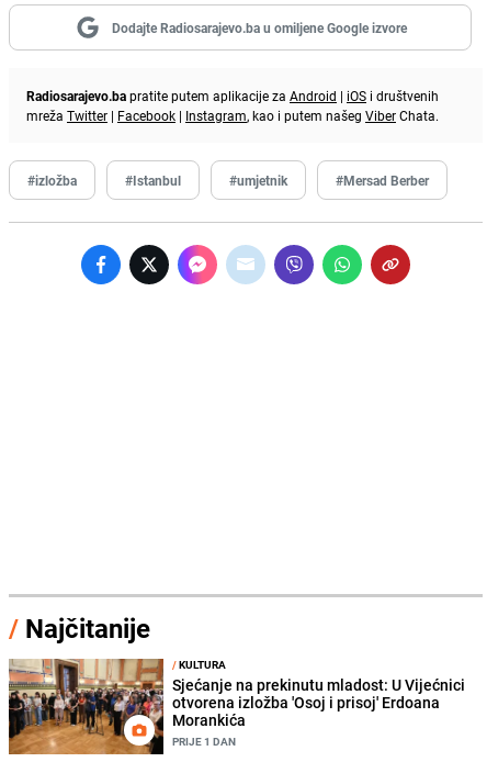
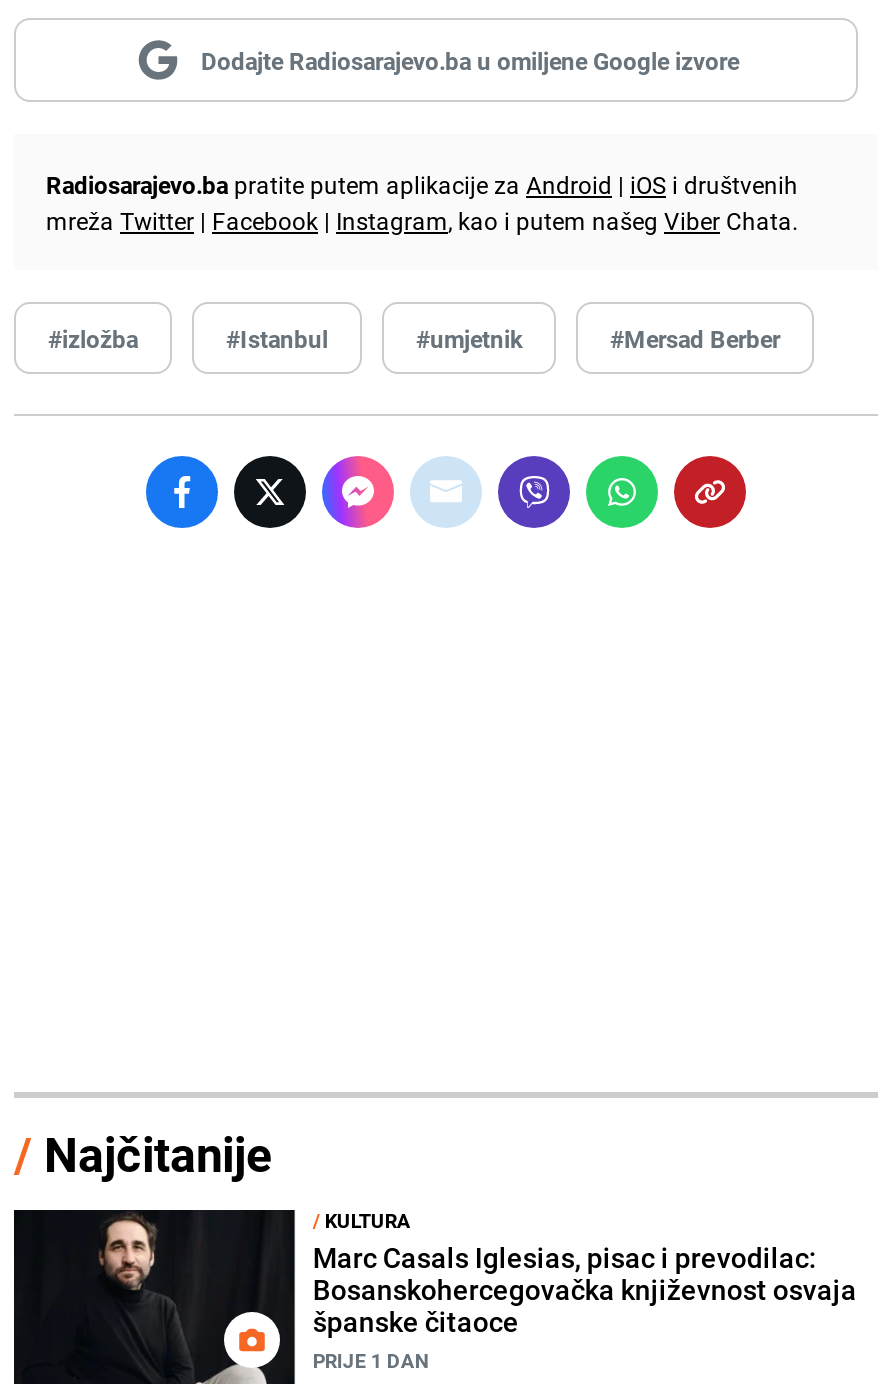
- [image]
- Sjećanje na prekinutu mladost: U Vijećnici
- otvorena izložba 'Osoj i prisoj' Erdoana
- Morankića
+ [image]
+ Marc Casals Iglesias, pisac i prevodilac:
+ Bosanskohercegovačka književnost osvaja
+ španske čitaoce
